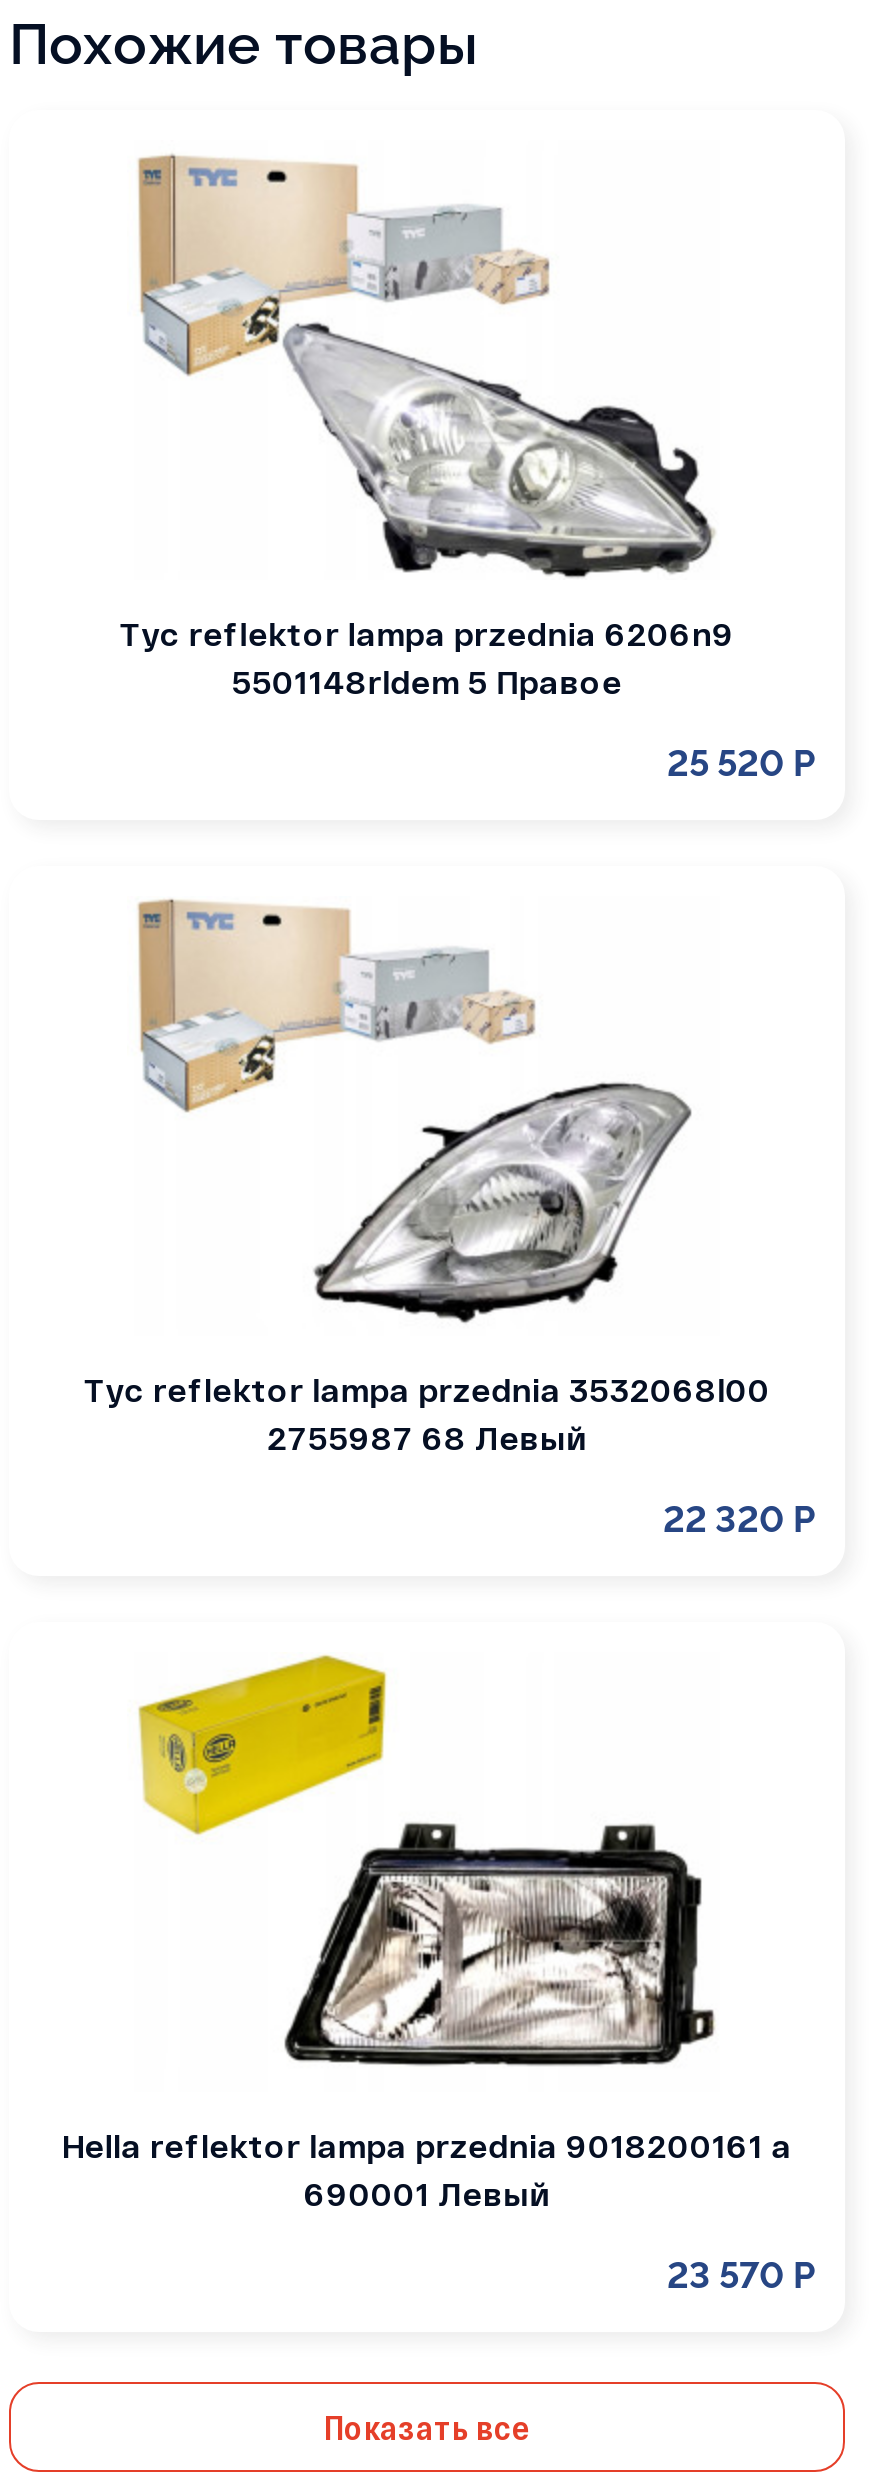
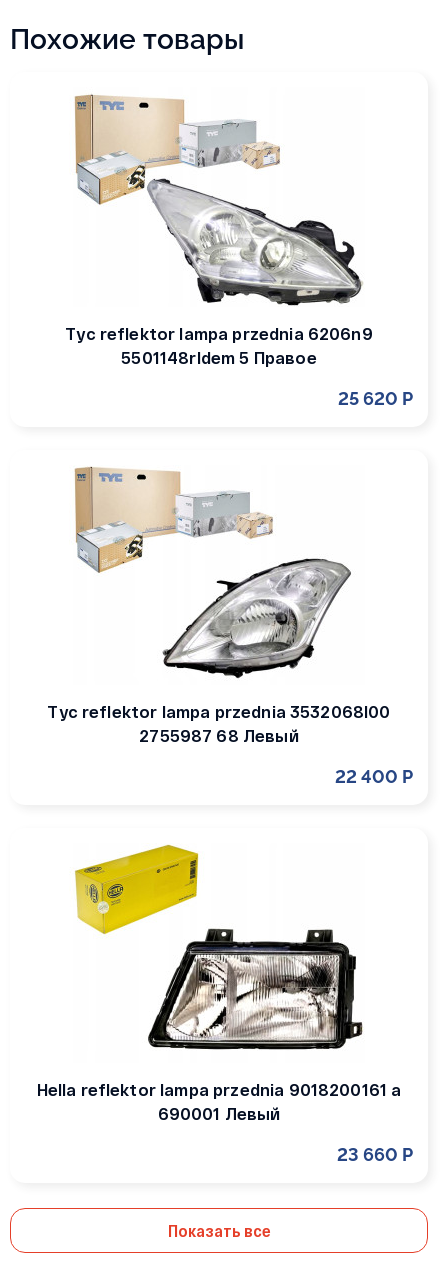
- 25 520 Р
+ 25 620 Р

- 22 320 Р
+ 22 400 Р

- 23 570 Р
+ 23 660 Р
